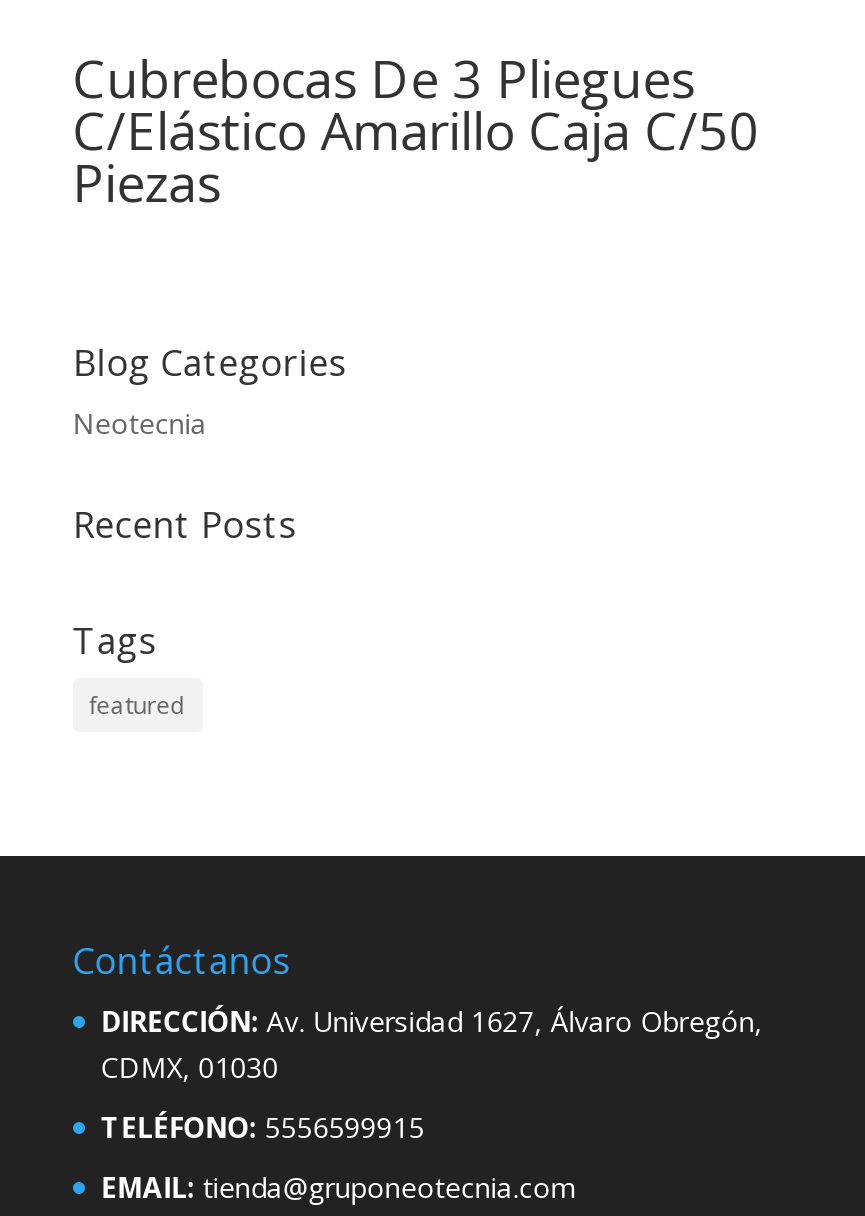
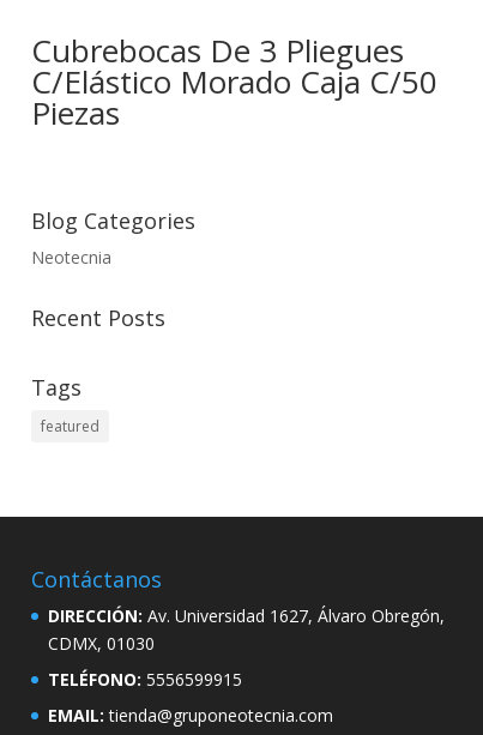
- C/Elástico Amarillo Caja C/50
+ C/Elástico Morado Caja C/50
